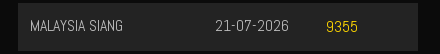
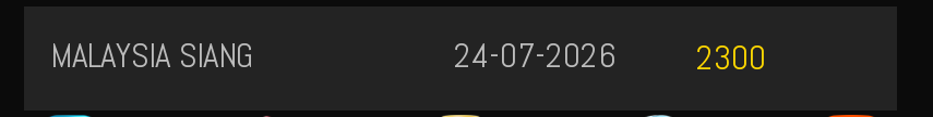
- 21-07-2026
+ 24-07-2026

- 9355
+ 2300
